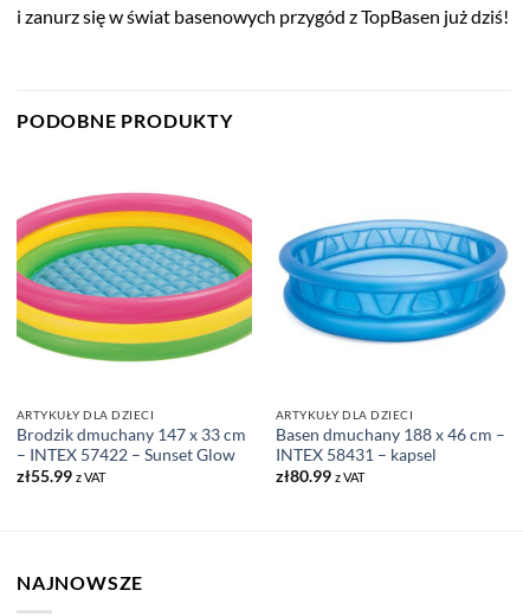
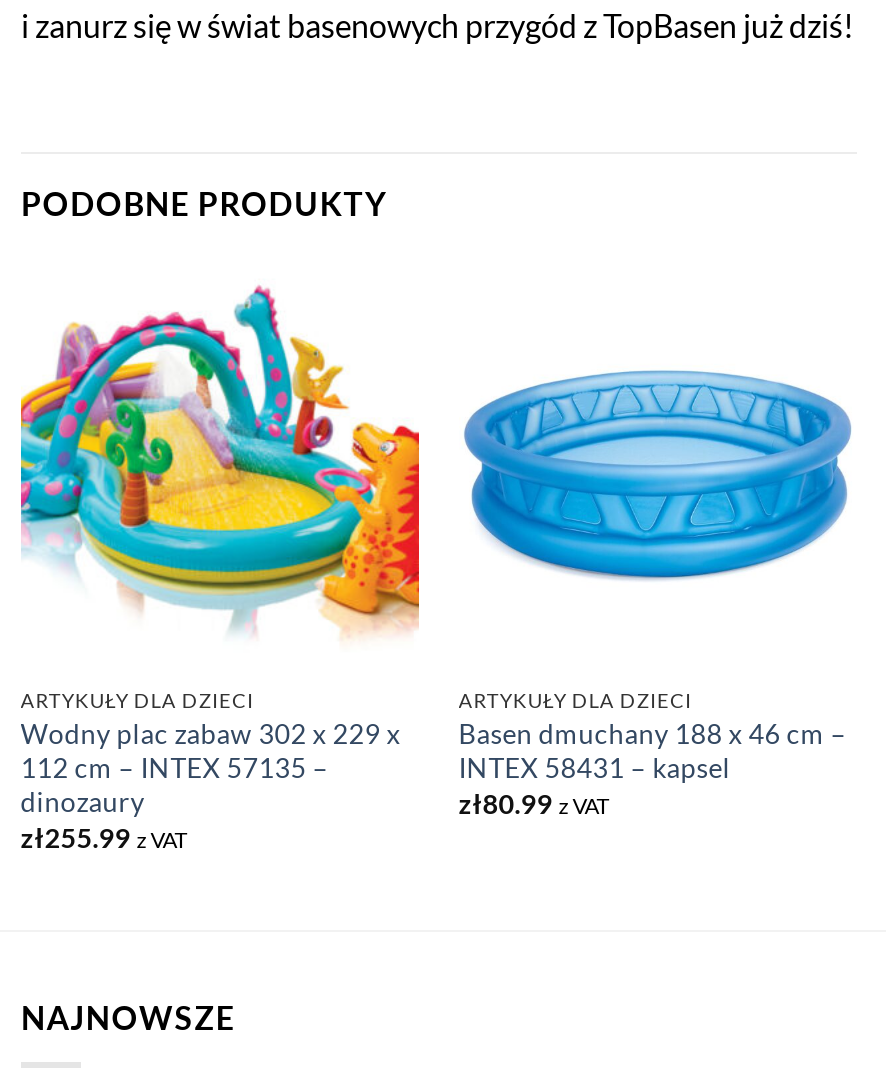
- [image]
+ [image]

- Brodzik dmuchany 147 x 33 cm
- – INTEX 57422 – Sunset Glow
- zł55.99 z VAT
+ Wodny plac zabaw 302 x 229 x
+ 112 cm – INTEX 57135 –
+ dinozaury
+ zł255.99 z VAT
